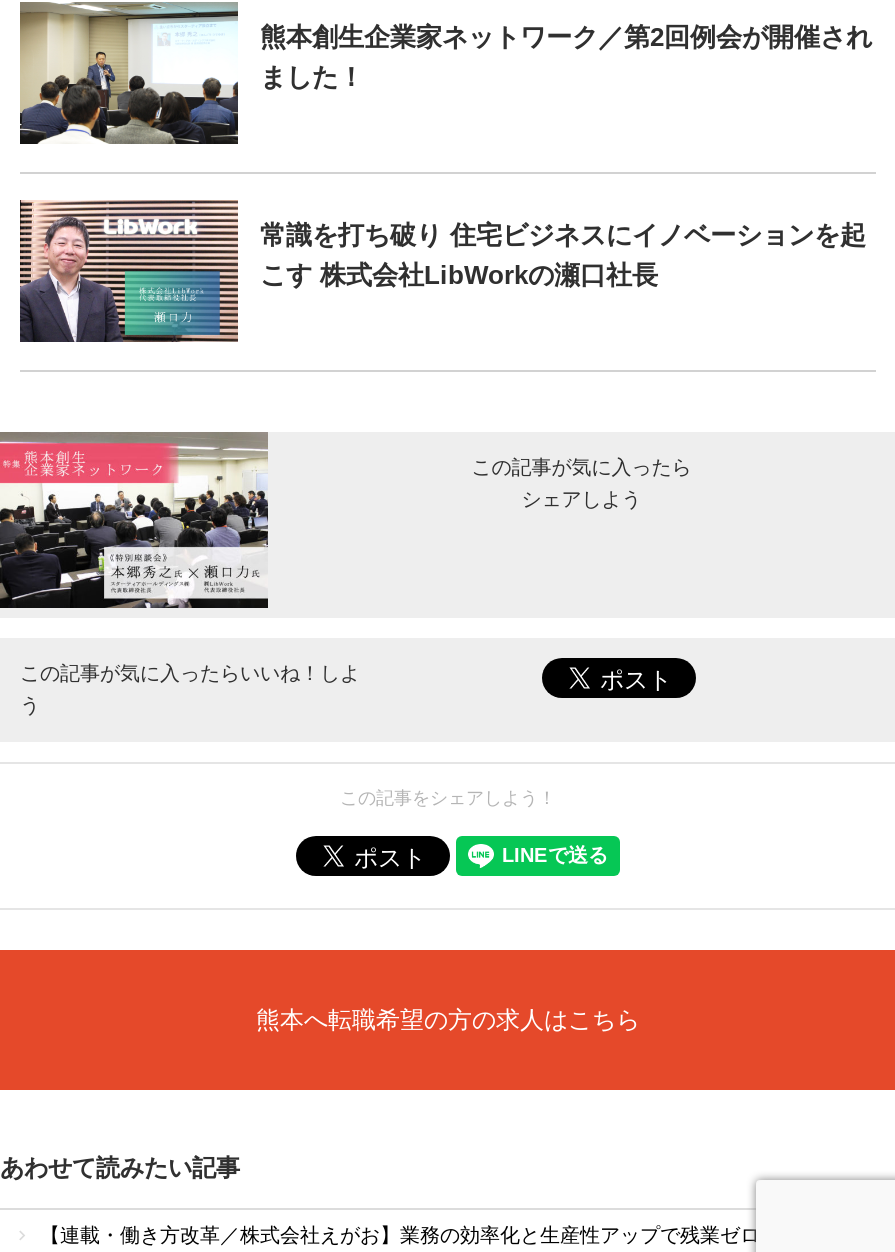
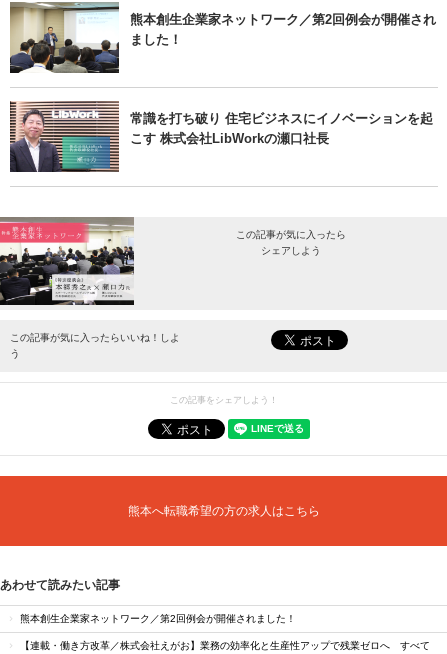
+ 熊本創生企業家ネットワーク／第2回例会が開催されました！
